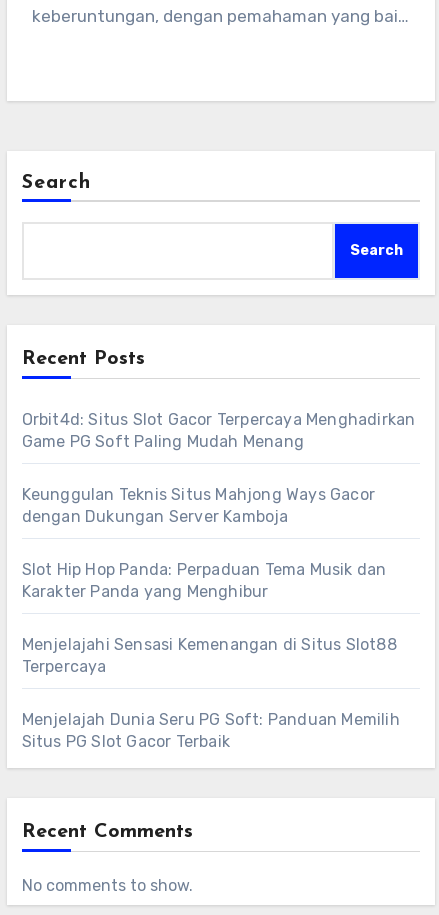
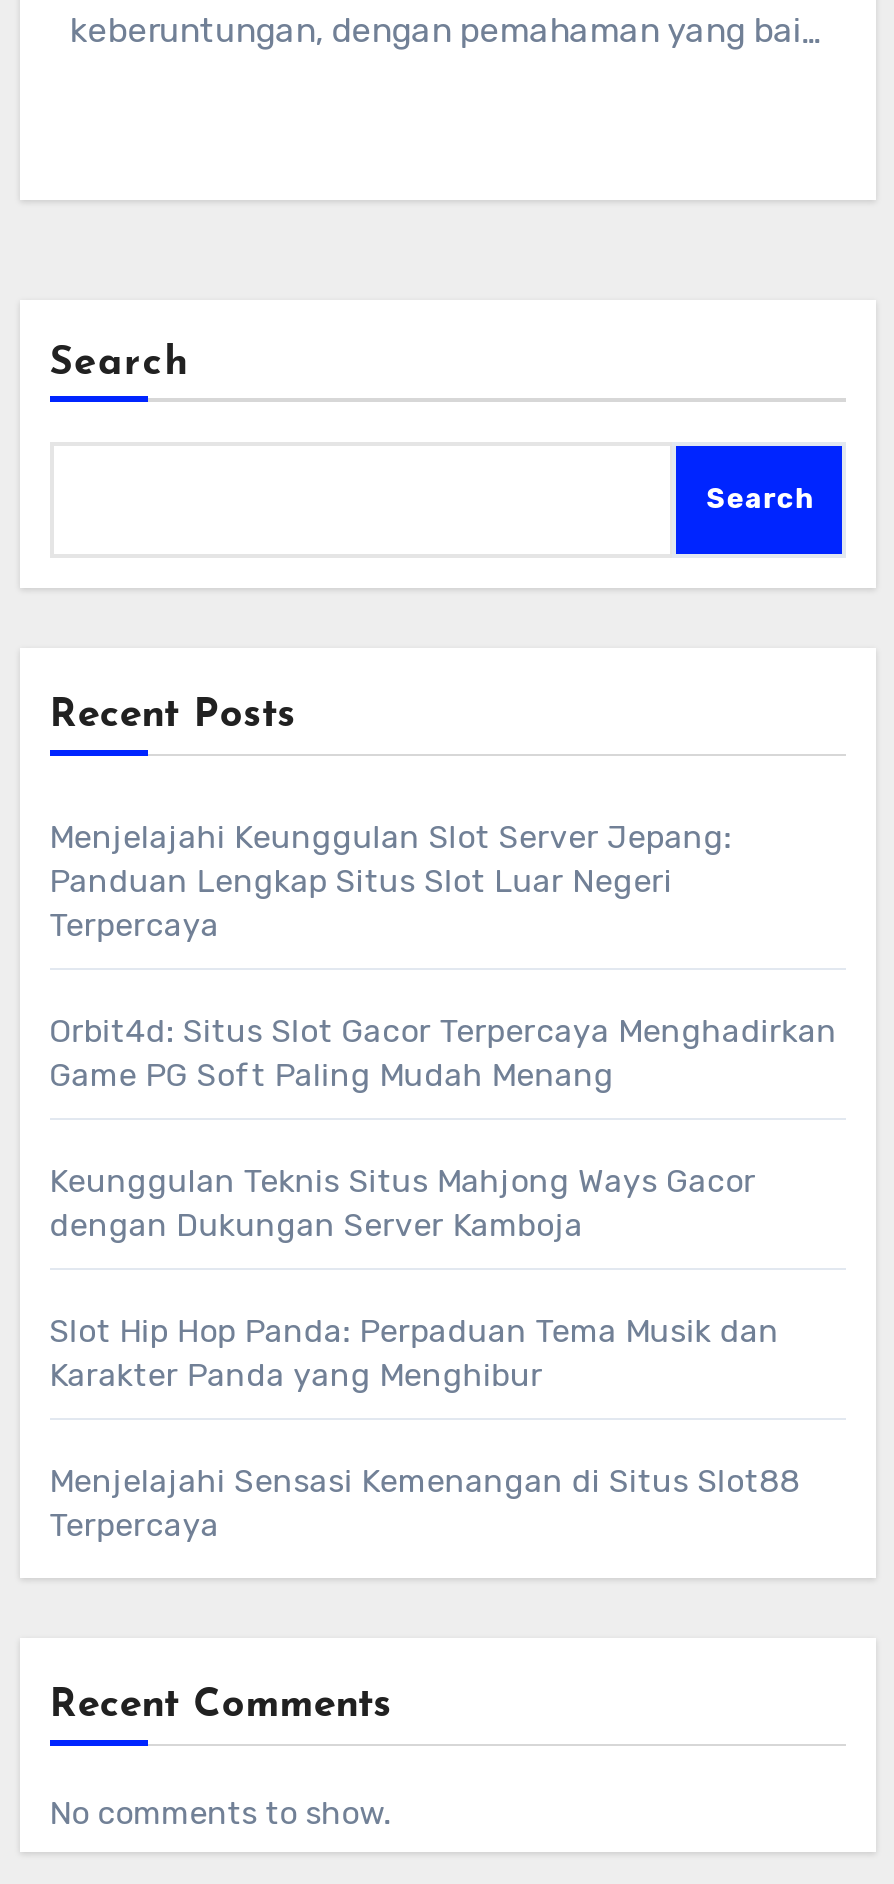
+ Menjelajahi Keunggulan Slot Server Jepang:
+ Panduan Lengkap Situs Slot Luar Negeri
+ Terpercaya

moved down: Orbit4d: Situs Slot Gacor Terpercaya Menghadirkan | Game PG Soft Paling Mudah Menang | Keunggulan Teknis Situs Mahjong Ways Gacor | dengan Dukungan Server Kamboja | Slot Hip Hop Panda: Perpaduan Tema Musik dan | Karakter Panda yang Menghibur | Menjelajahi Sensasi Kemenangan di Situs Slot88 | Terpercaya

- Menjelajah Dunia Seru PG Soft: Panduan Memilih
- Situs PG Slot Gacor Terbaik
